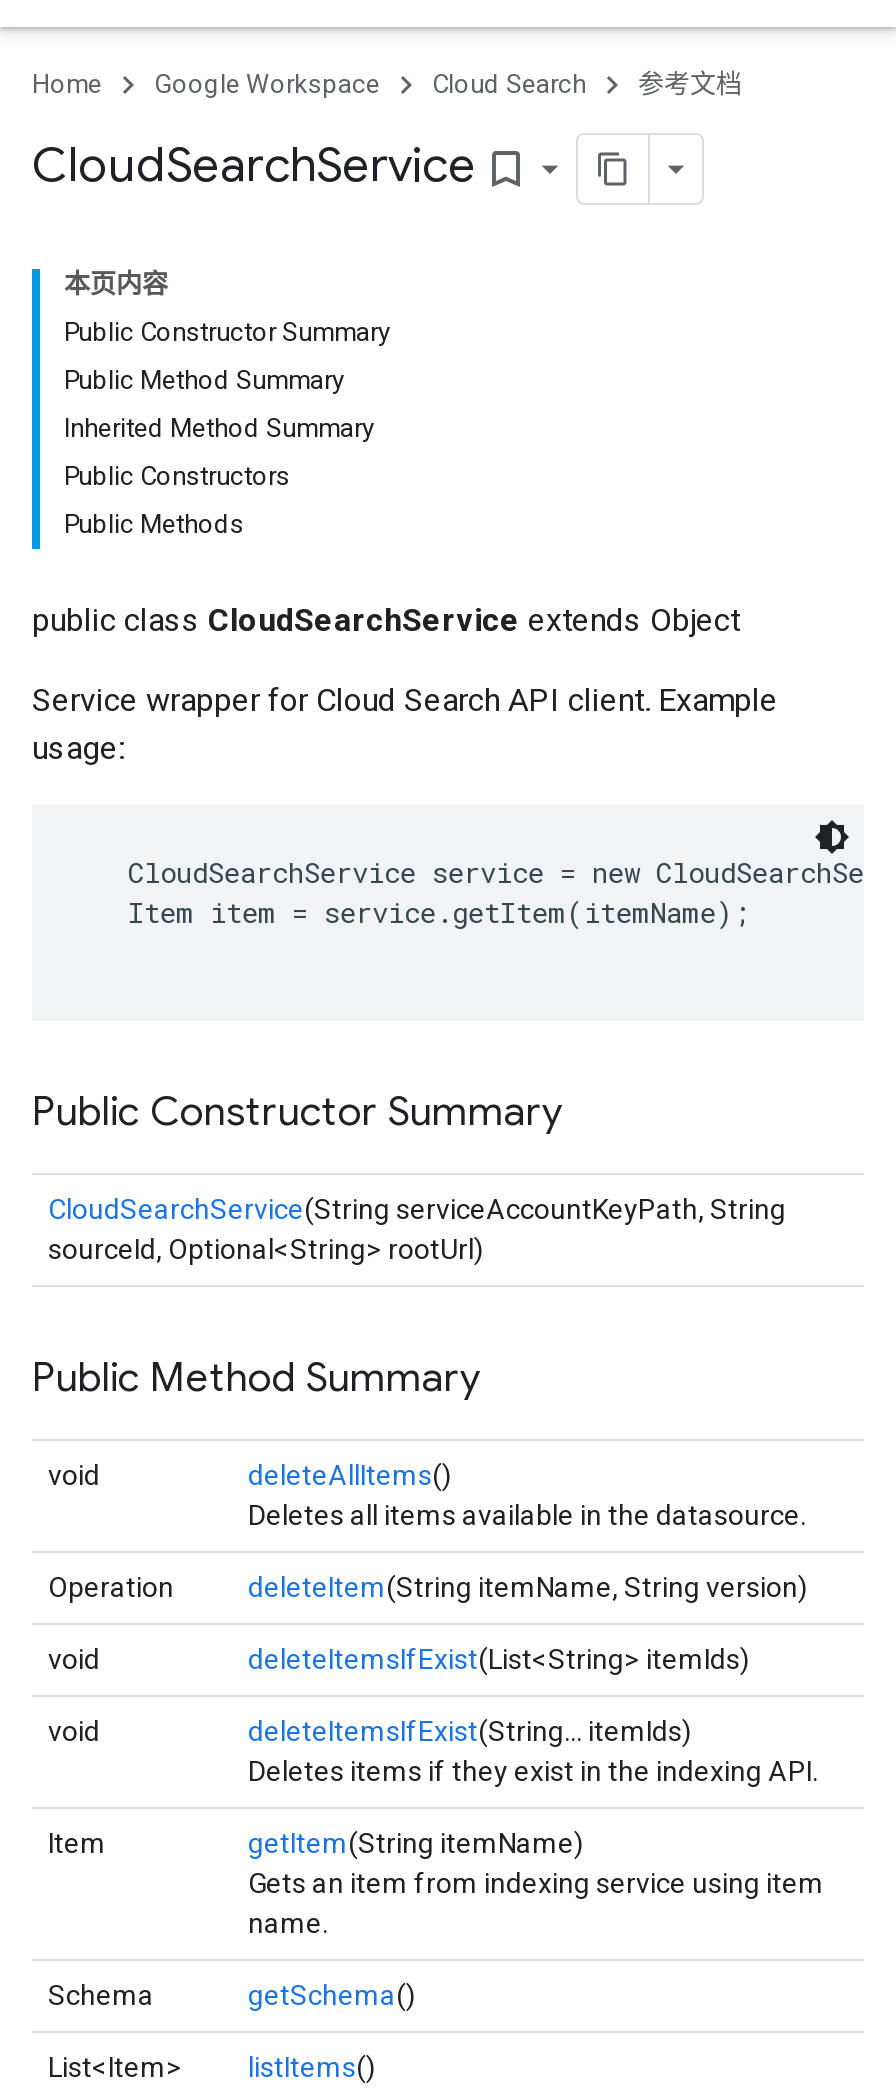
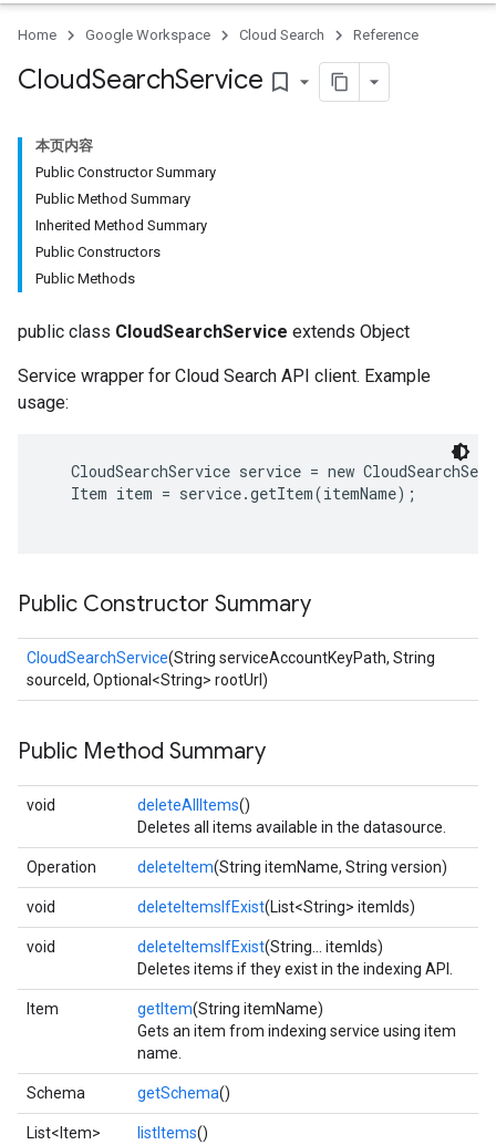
- 参考文档
+ Reference
